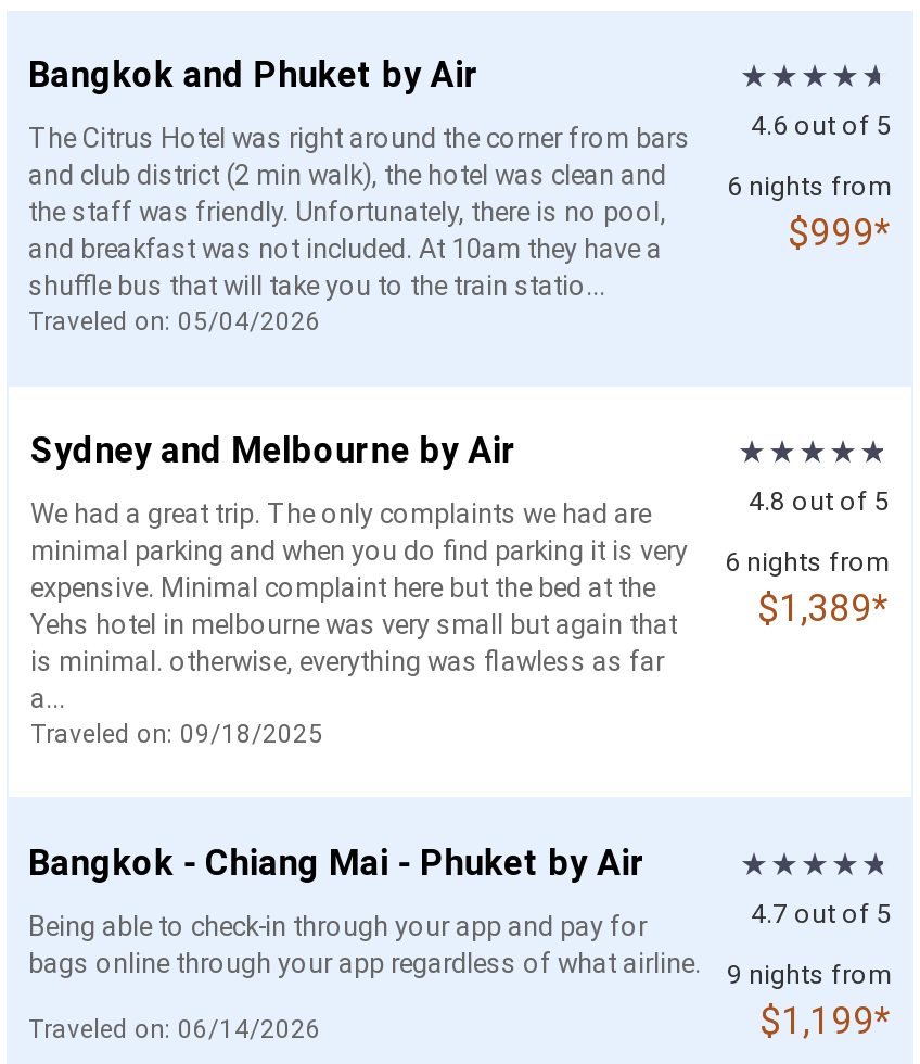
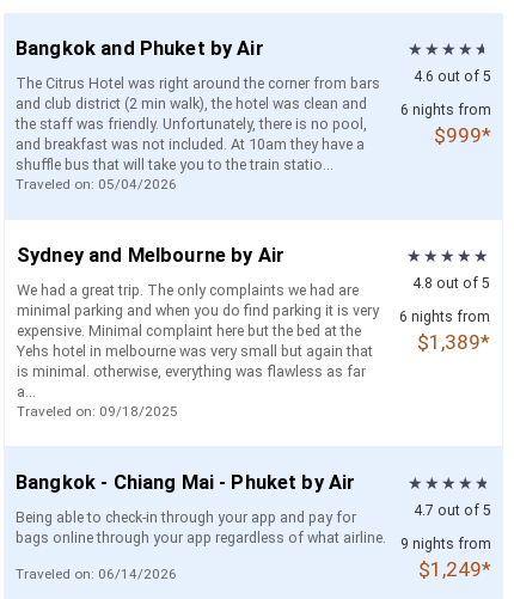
- $1,199*
+ $1,249*
